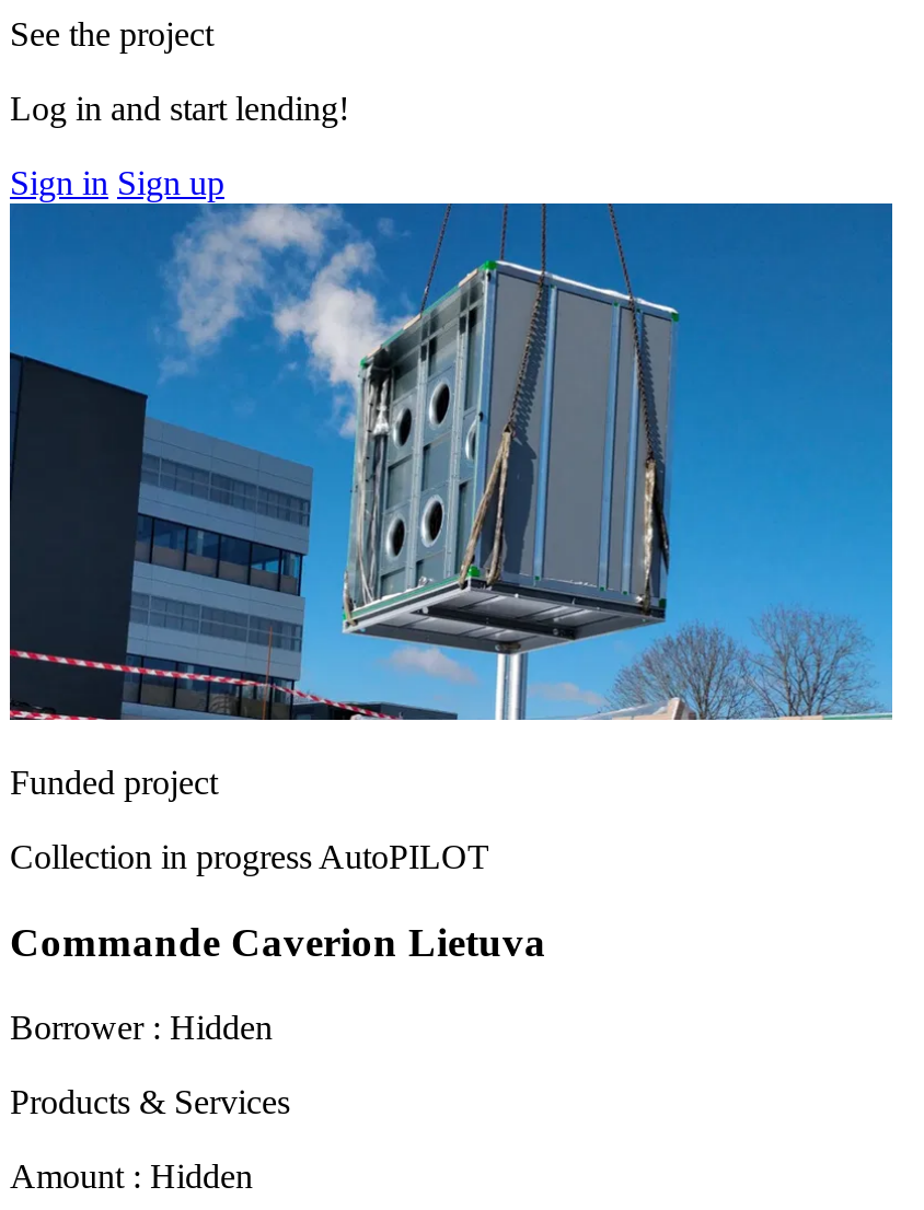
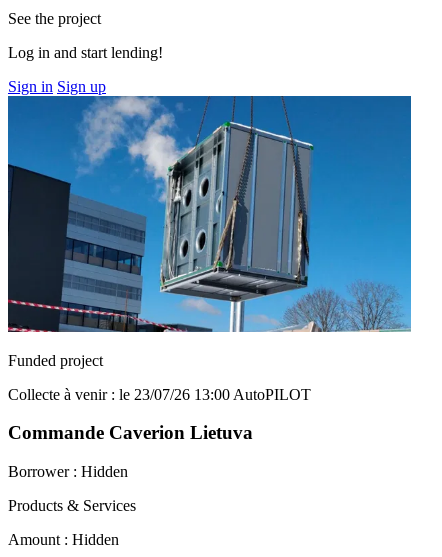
- Collection in progress AutoPILOT
+ Collecte à venir : le 23/07/26 13:00 AutoPILOT
